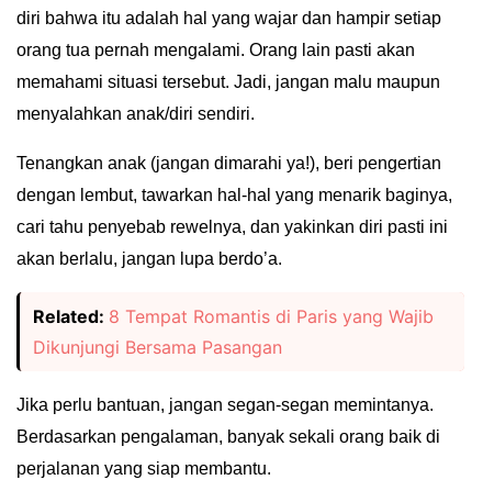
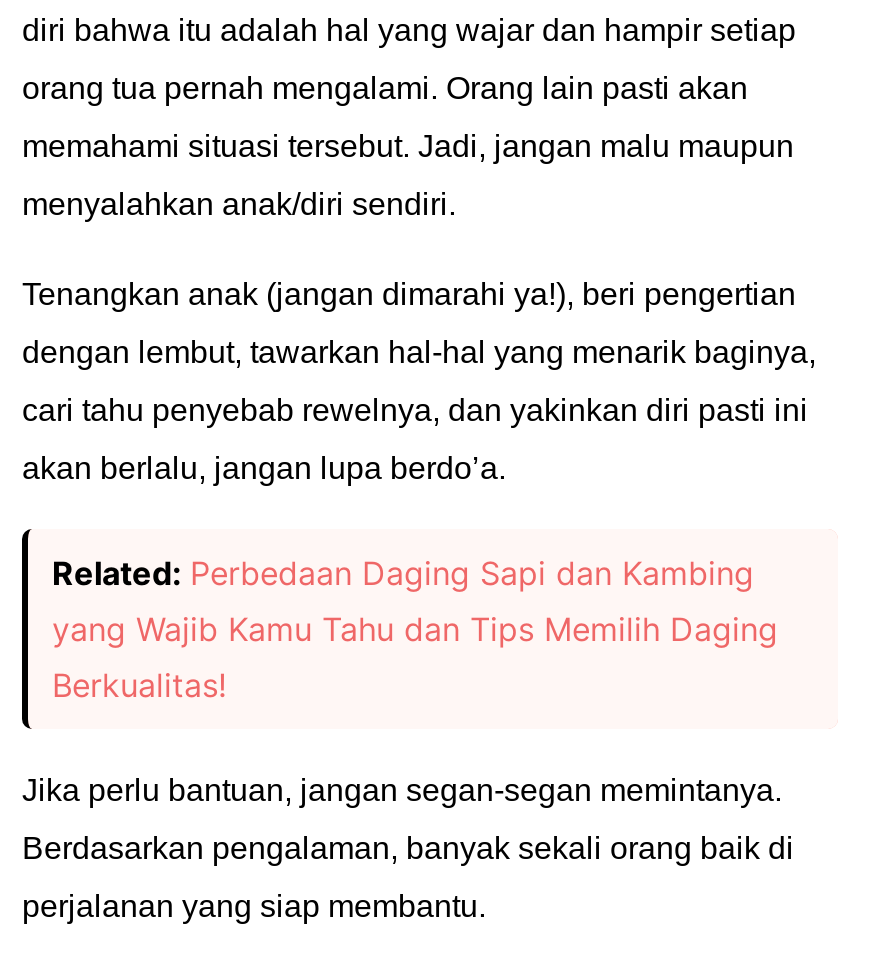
- Related: 8 Tempat Romantis di Paris yang Wajib
- Dikunjungi Bersama Pasangan
+ Related: Perbedaan Daging Sapi dan Kambing
+ yang Wajib Kamu Tahu dan Tips Memilih Daging
+ Berkualitas!
